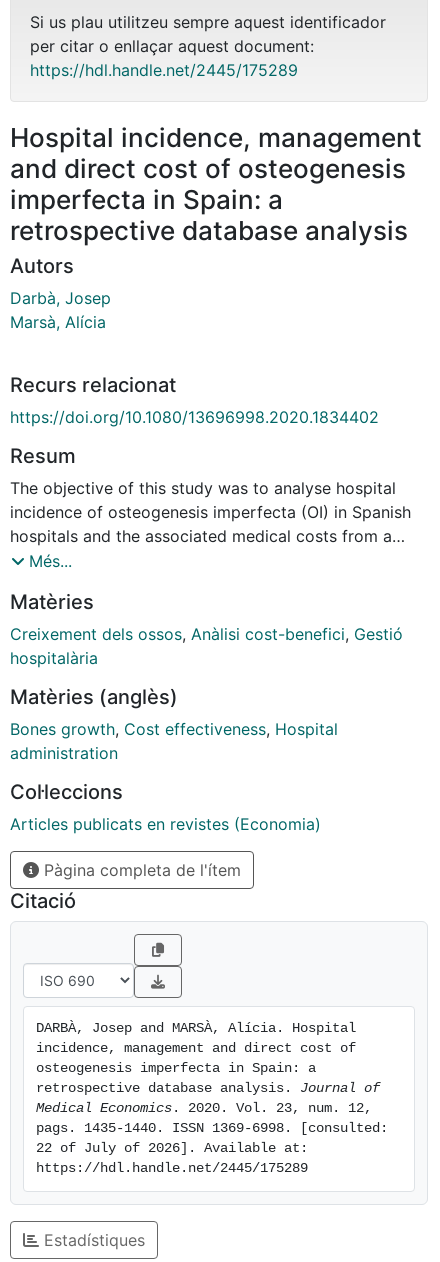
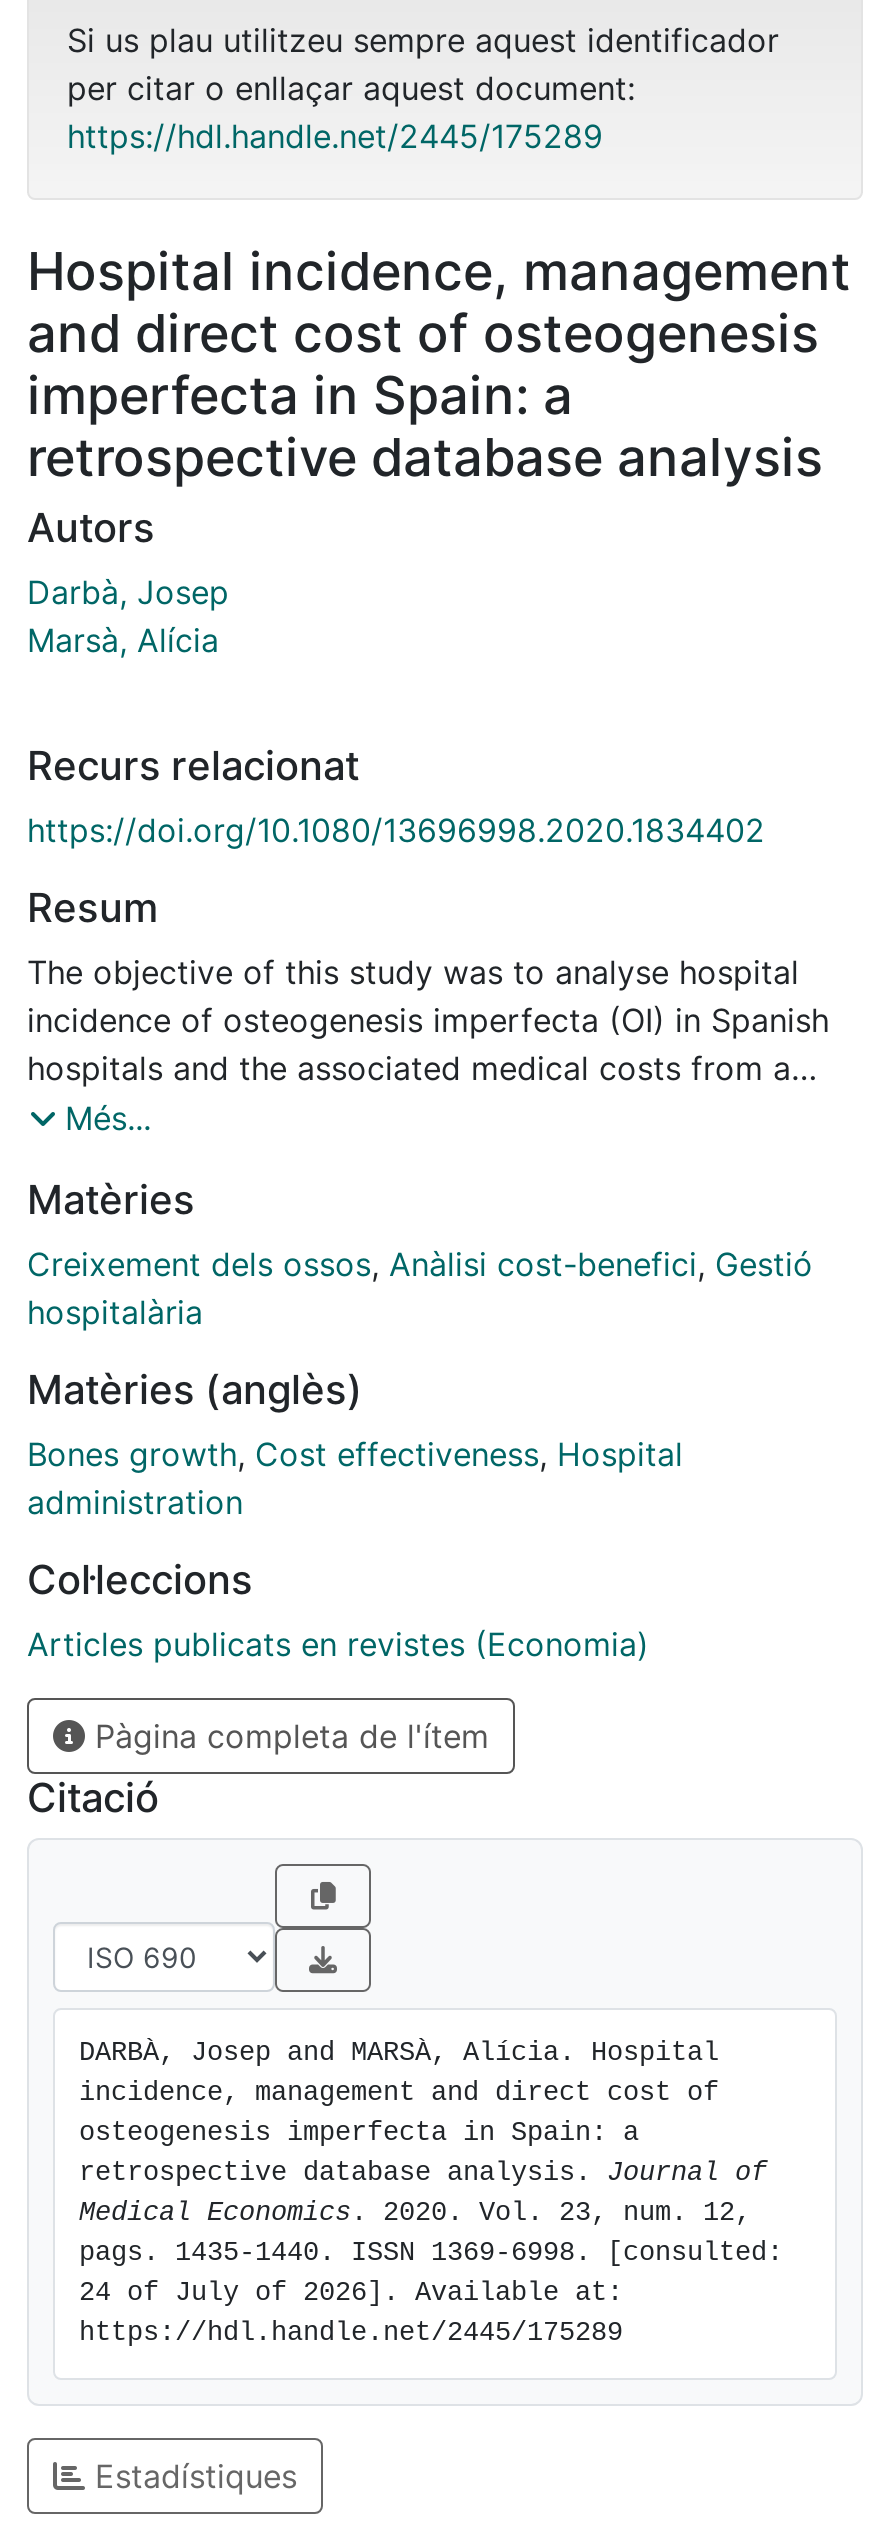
- 22 of July of 2026]. Available at:
+ 24 of July of 2026]. Available at:
